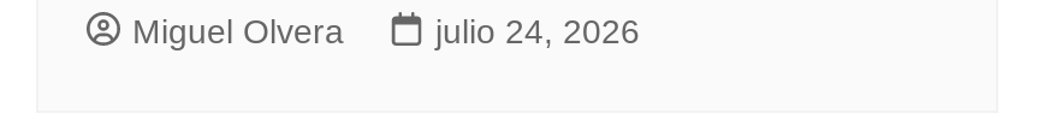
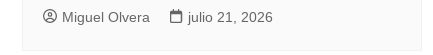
- julio 24, 2026
+ julio 21, 2026
